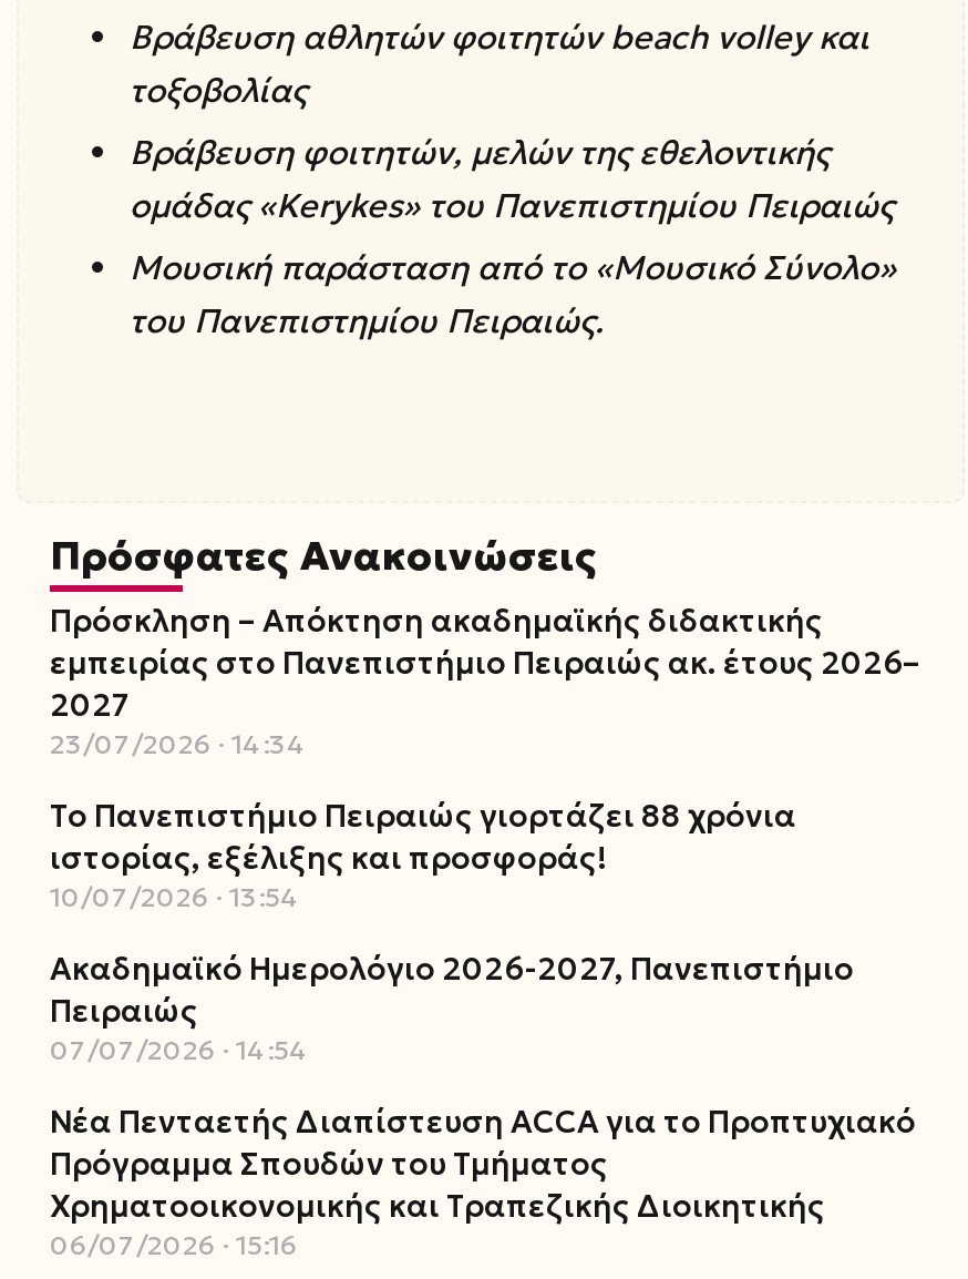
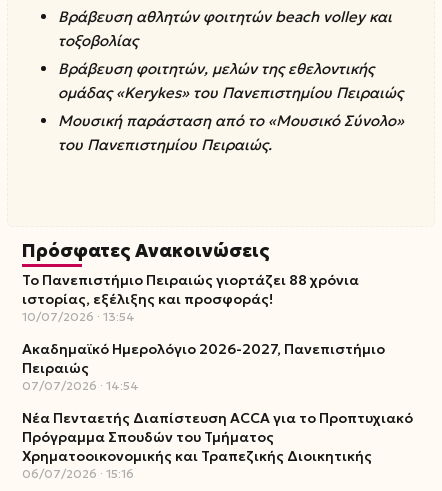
- Πρόσκληση – Απόκτηση ακαδημαϊκής διδακτικής
- εμπειρίας στο Πανεπιστήμιο Πειραιώς ακ. έτους 2026–
- 2027
- 23/07/2026 14:34
